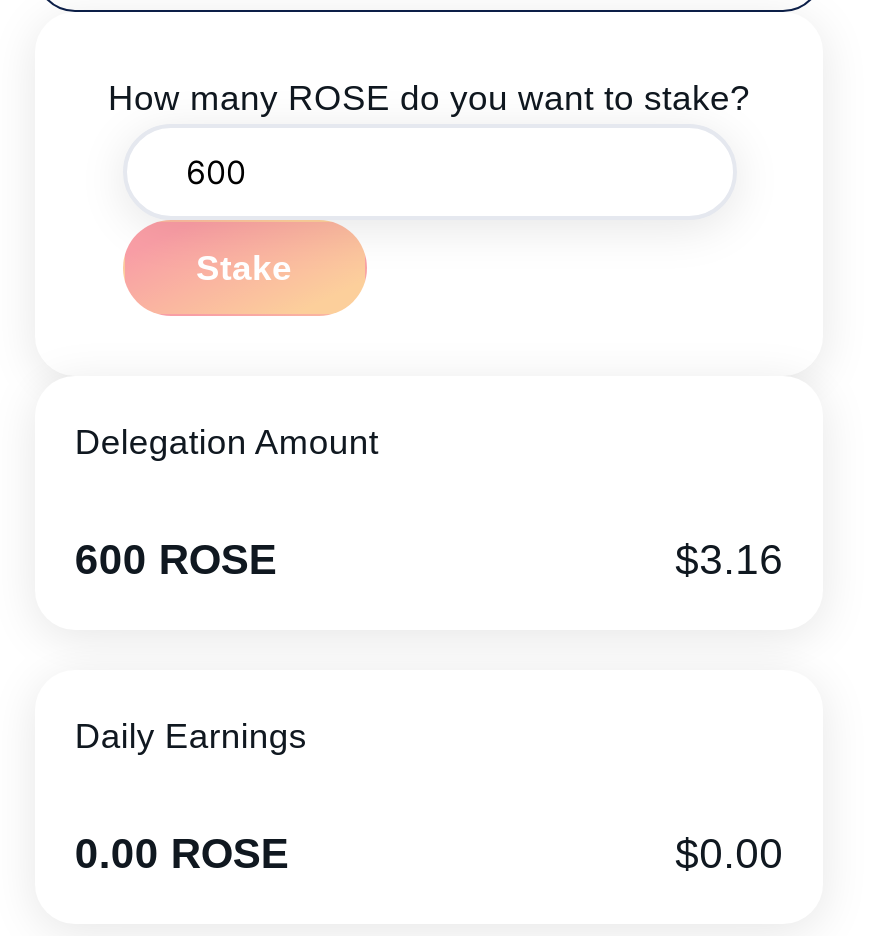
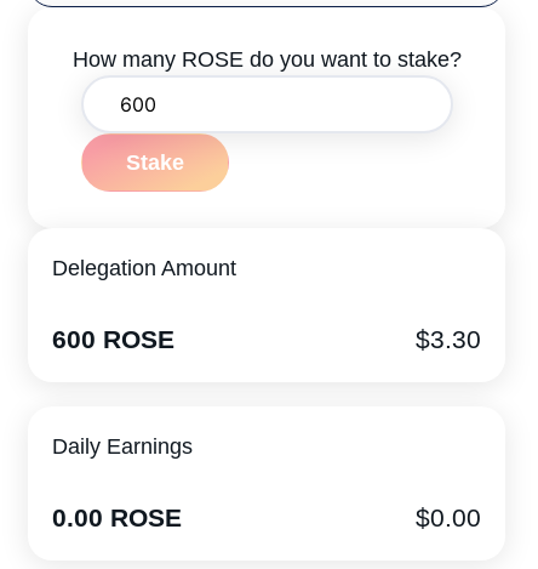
- $3.16
+ $3.30
